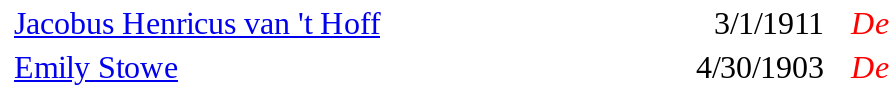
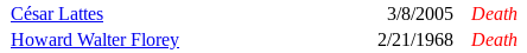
- Jacobus Henricus van 't Hoff
- 3/1/1911
+ César Lattes
+ 3/8/2005

- Emily Stowe
- 4/30/1903
+ Howard Walter Florey
+ 2/21/1968
